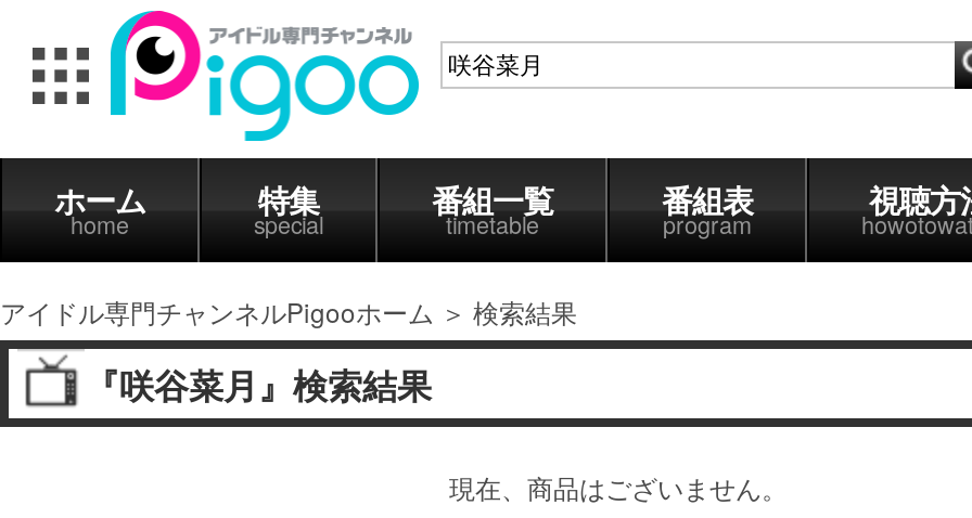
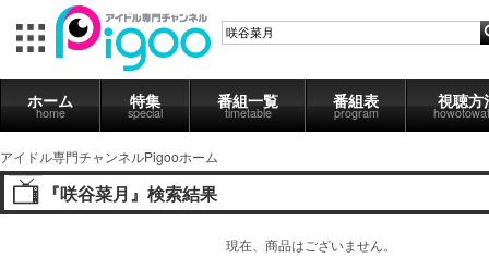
- アイドル専門チャンネルPigooホーム＞検索結果
+ アイドル専門チャンネルPigooホーム
